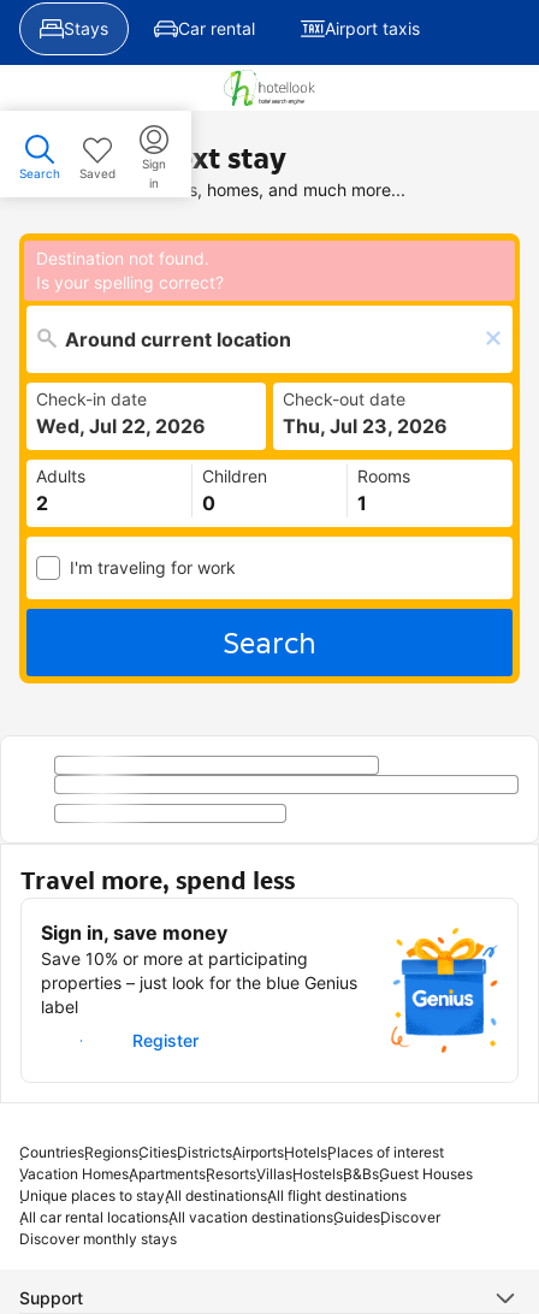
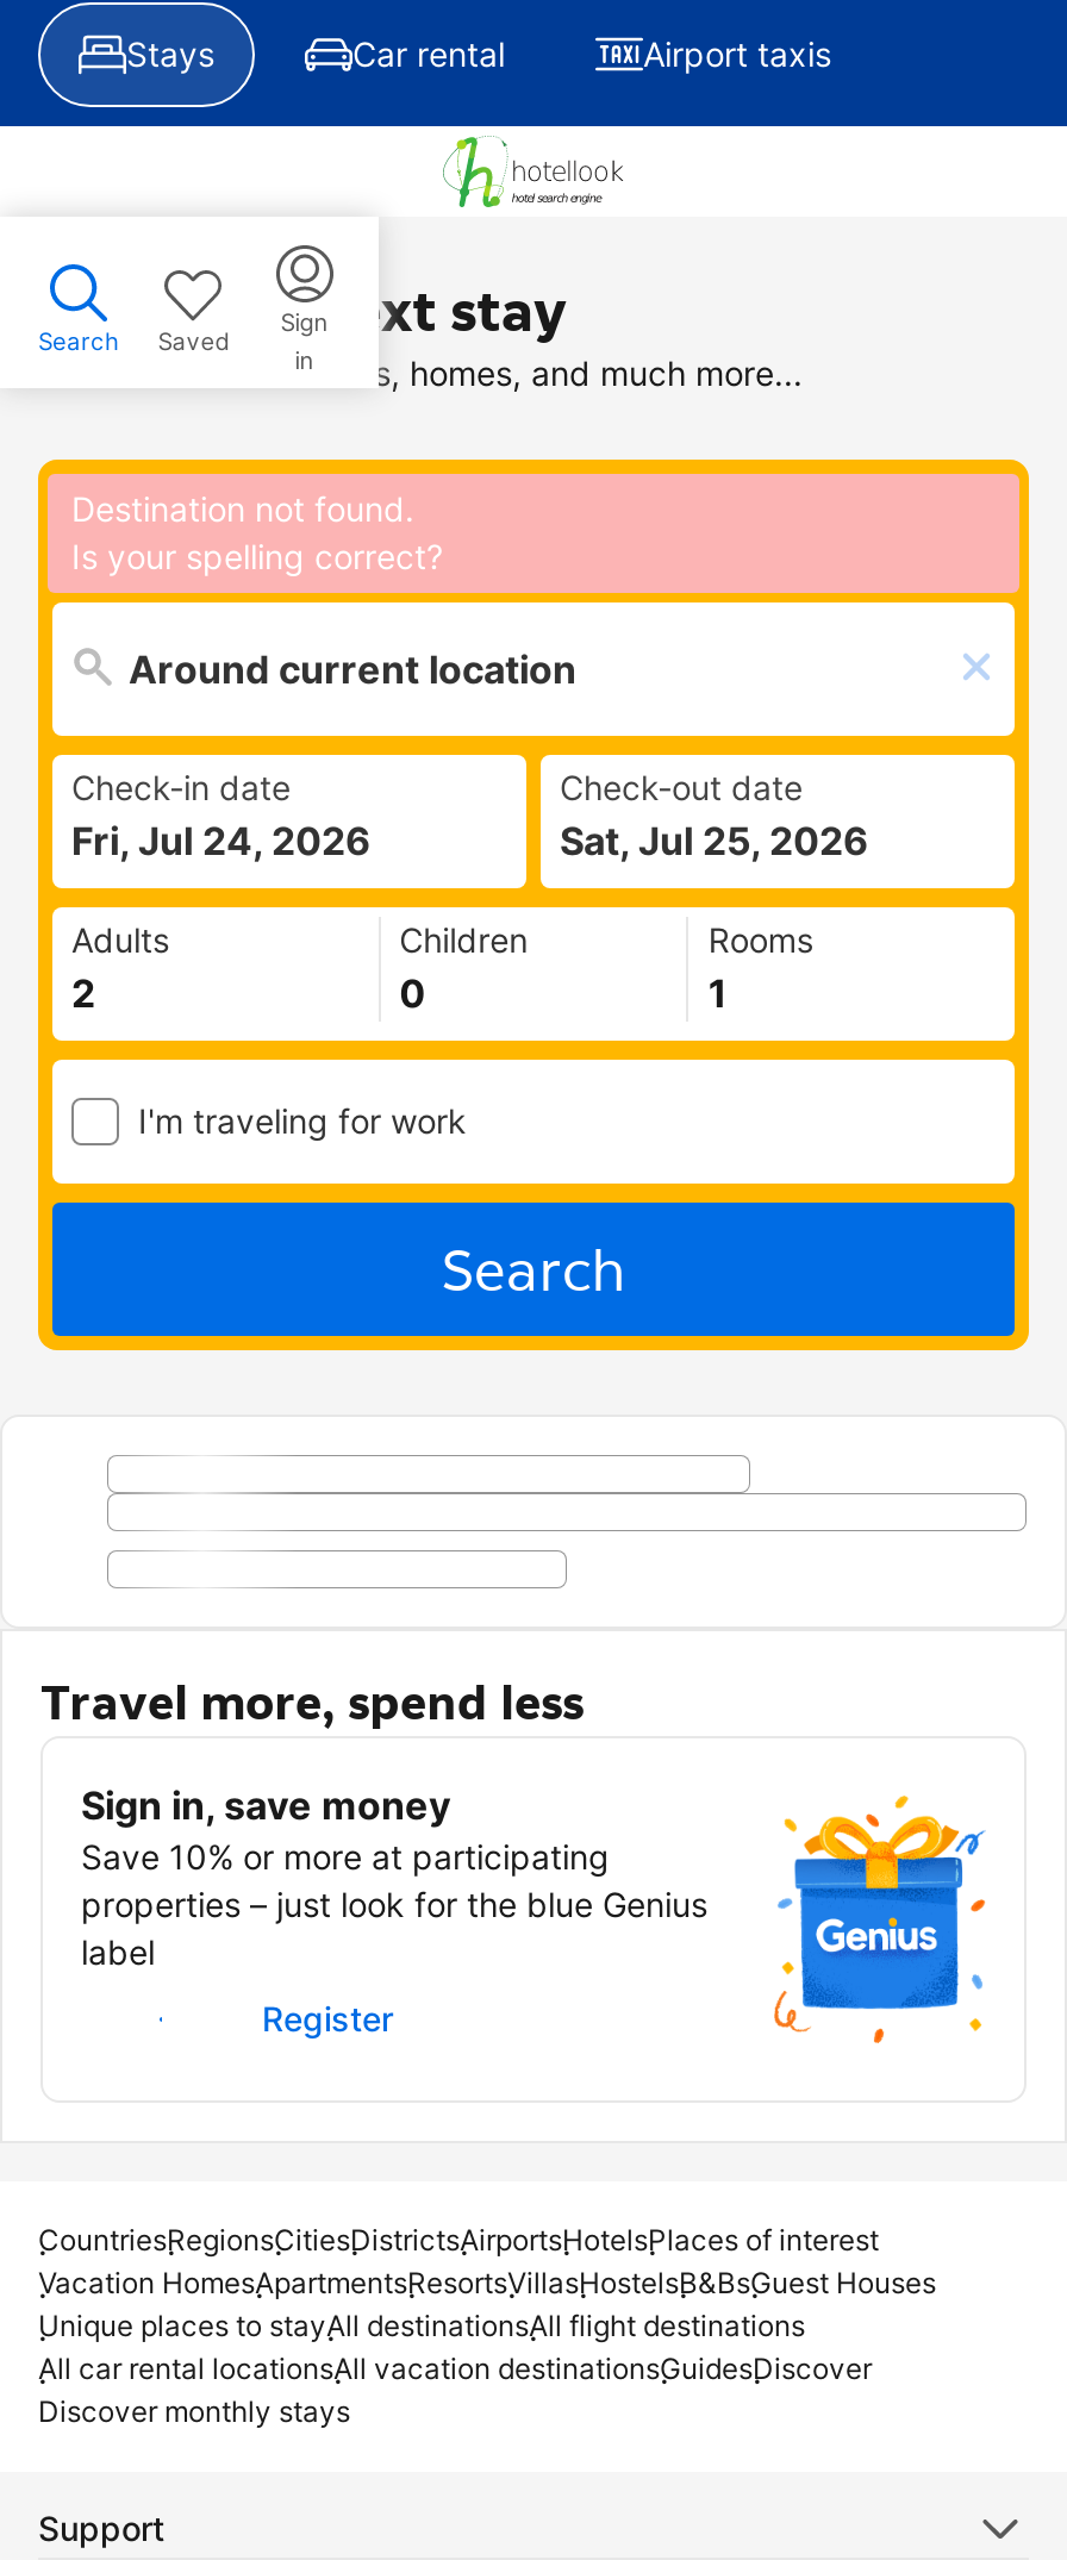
- Wed, Jul 22, 2026
+ Fri, Jul 24, 2026

- Thu, Jul 23, 2026
+ Sat, Jul 25, 2026
